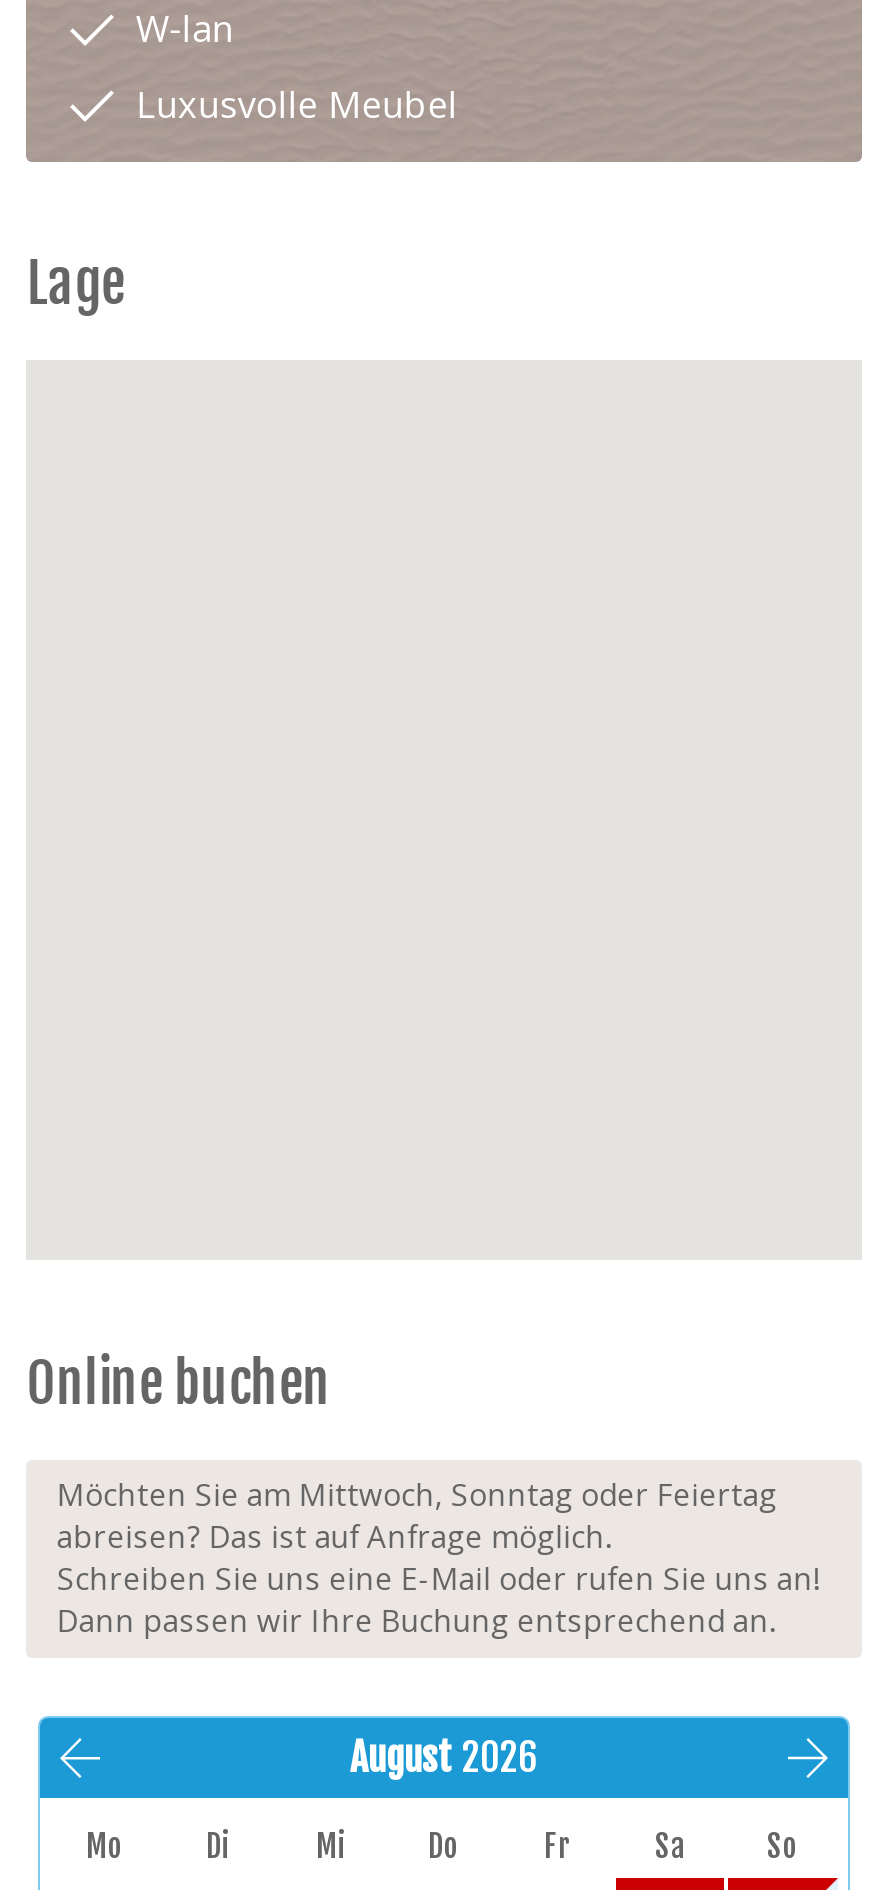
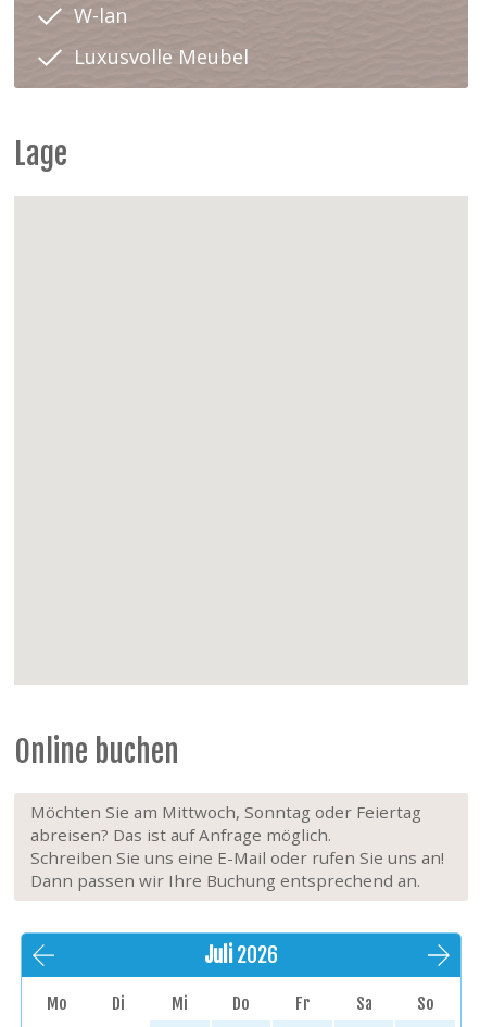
- August 2026
+ Juli 2026
